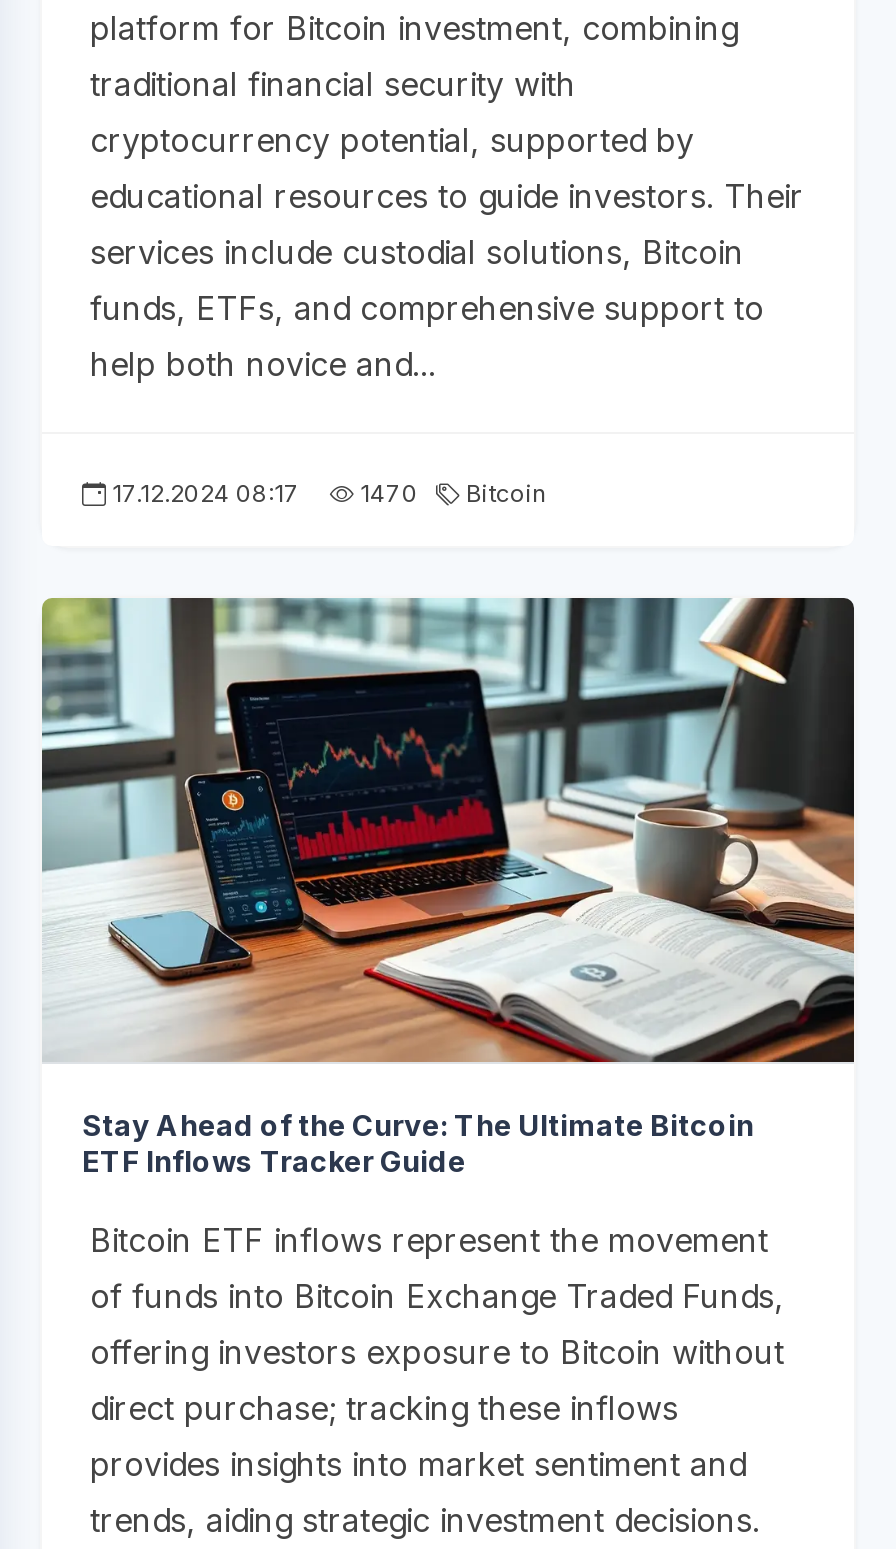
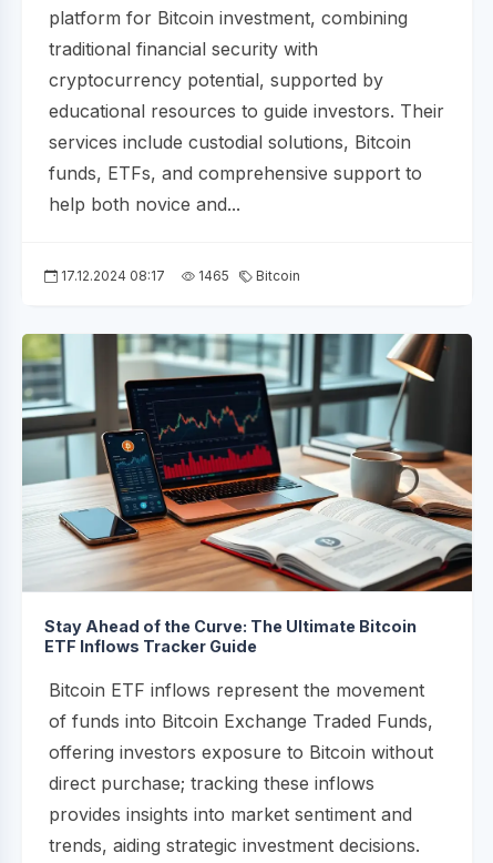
- 17.12.2024 08:17 1470 Bitcoin
+ 17.12.2024 08:17 1465 Bitcoin
